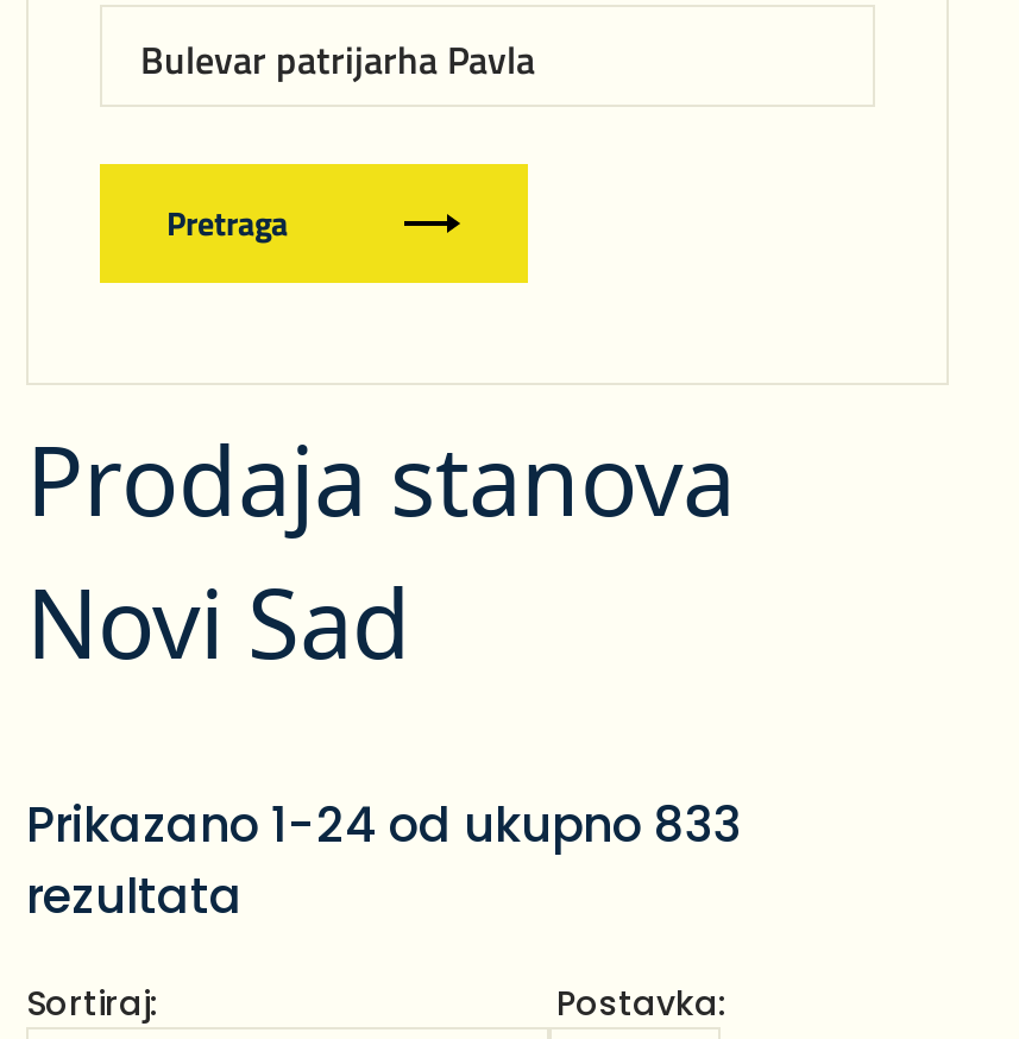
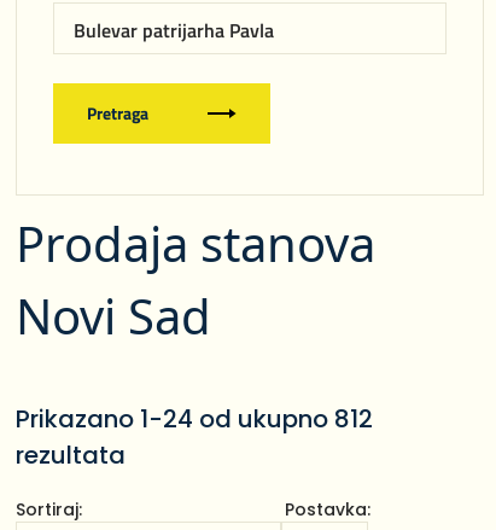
- Prikazano 1-24 od ukupno 833
+ Prikazano 1-24 od ukupno 812
